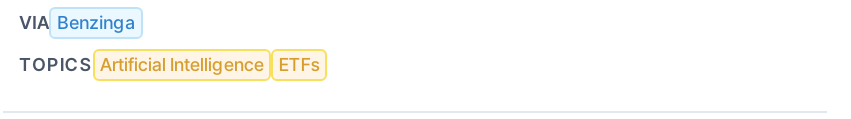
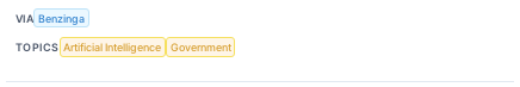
- ETFs
+ Government
